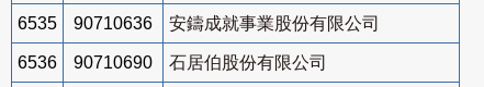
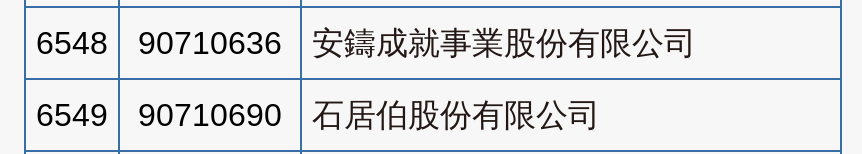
- 6535 90710636 安鑄成就事業股份有限公司
+ 6548 90710636 安鑄成就事業股份有限公司

- 6536 90710690 石居伯股份有限公司
+ 6549 90710690 石居伯股份有限公司
